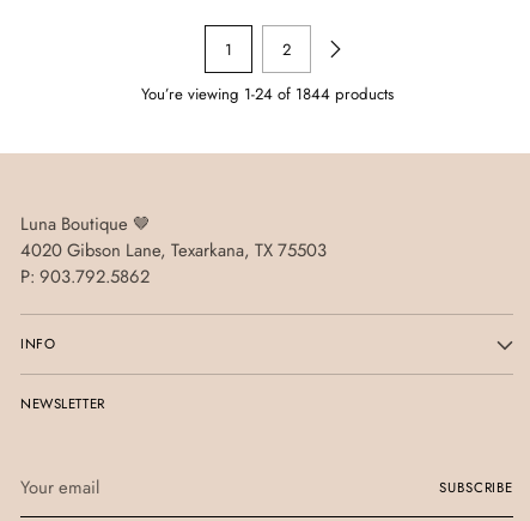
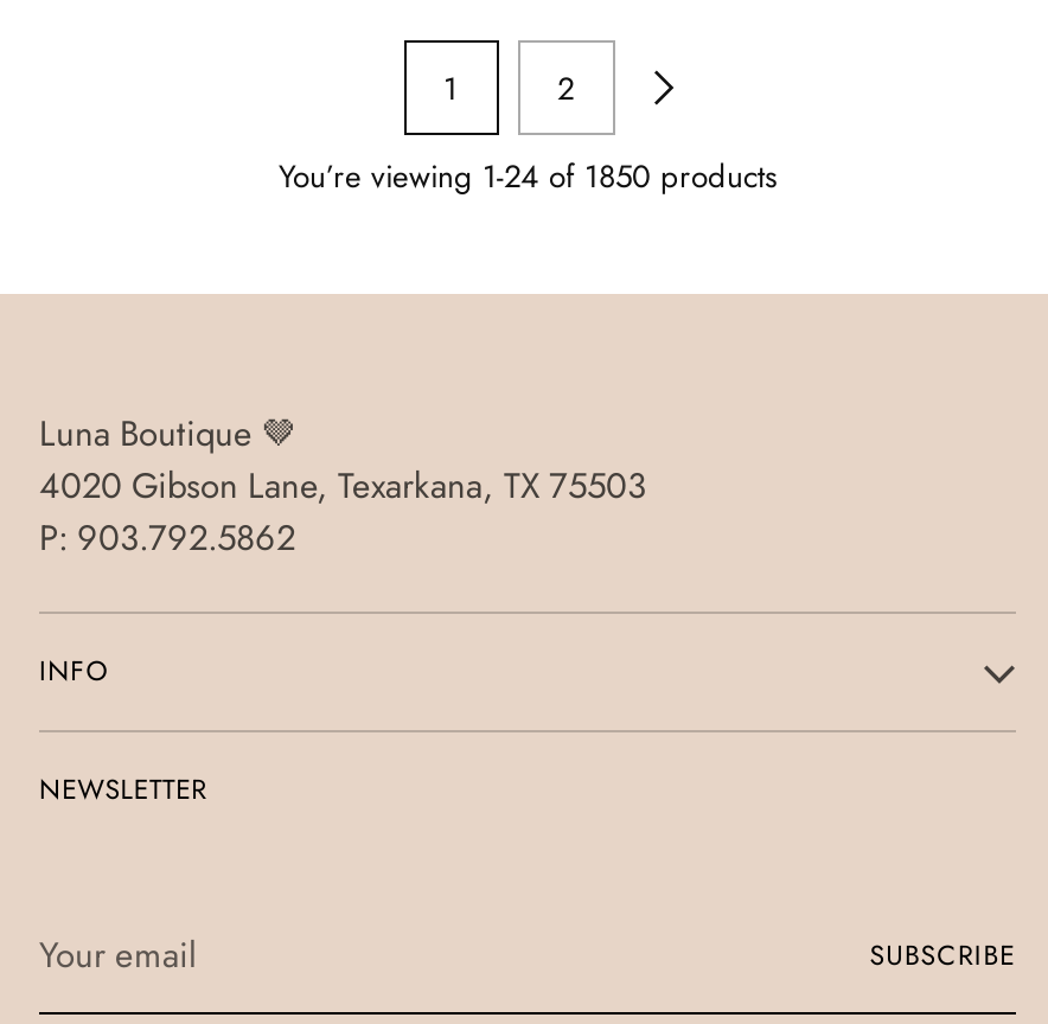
- You’re viewing 1-24 of 1844 products
+ You’re viewing 1-24 of 1850 products
